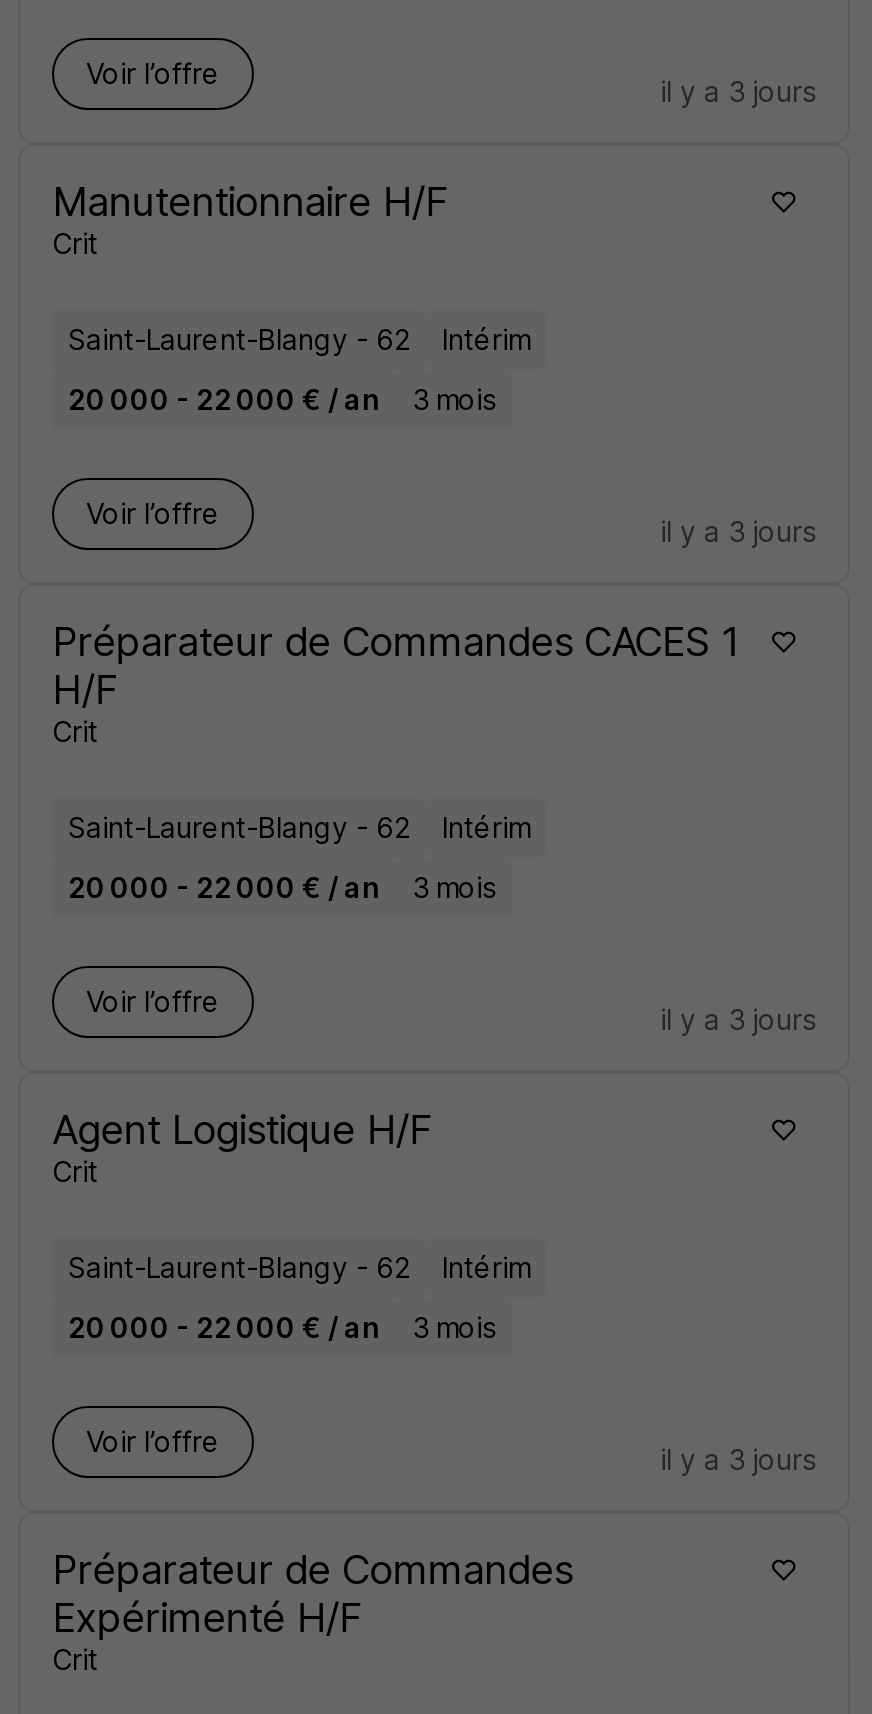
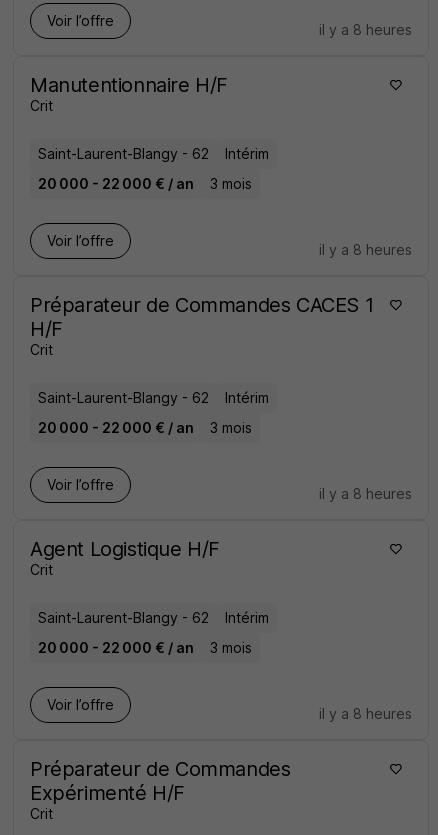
- il y a 3 jours
+ il y a 8 heures

- il y a 3 jours
+ il y a 8 heures

- il y a 3 jours
+ il y a 8 heures

- il y a 3 jours
+ il y a 8 heures
